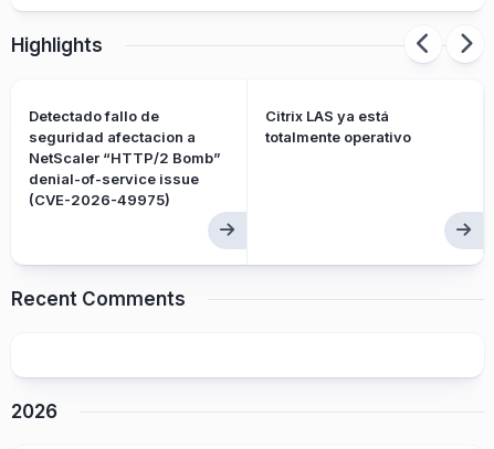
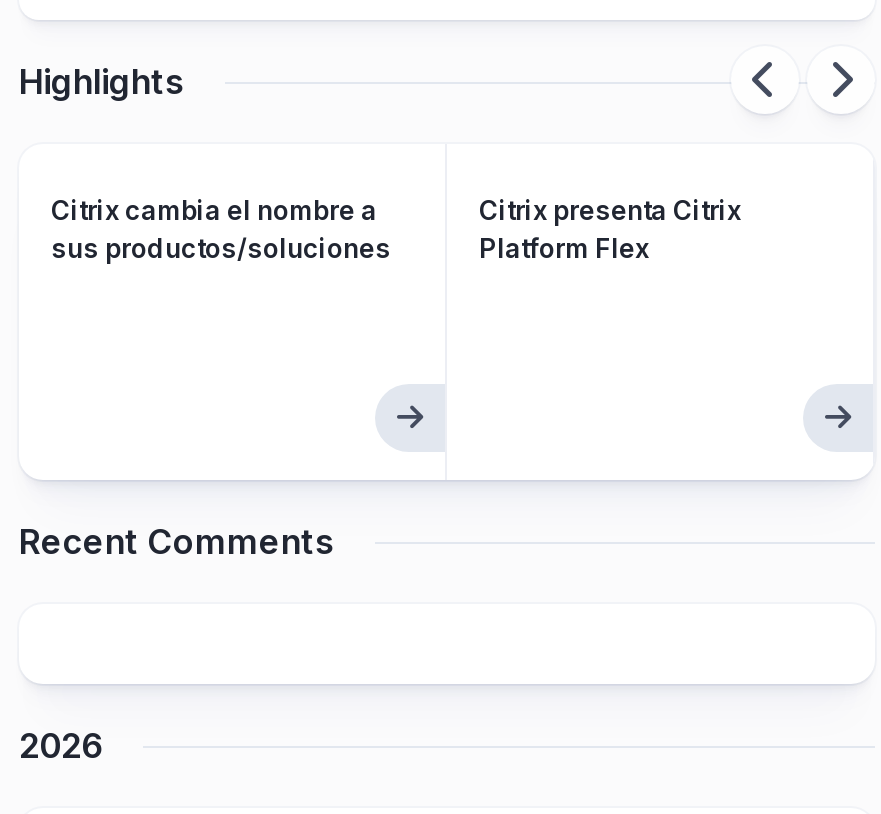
- Detectado fallo de
- seguridad afectacion a
- NetScaler “HTTP/2 Bomb”
- denial-of-service issue
- (CVE-2026-49975)
+ Citrix cambia el nombre a
+ sus productos/soluciones

- Citrix LAS ya está
- totalmente operativo
+ Citrix presenta Citrix
+ Platform Flex
